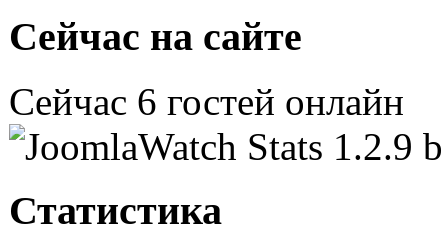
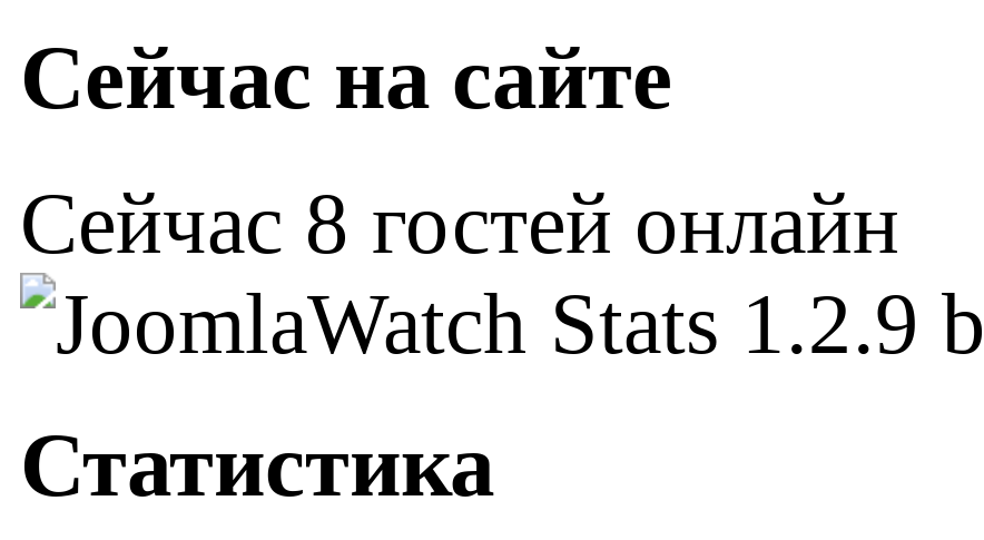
- Сейчас 6 гостей онлайн
+ Сейчас 8 гостей онлайн
